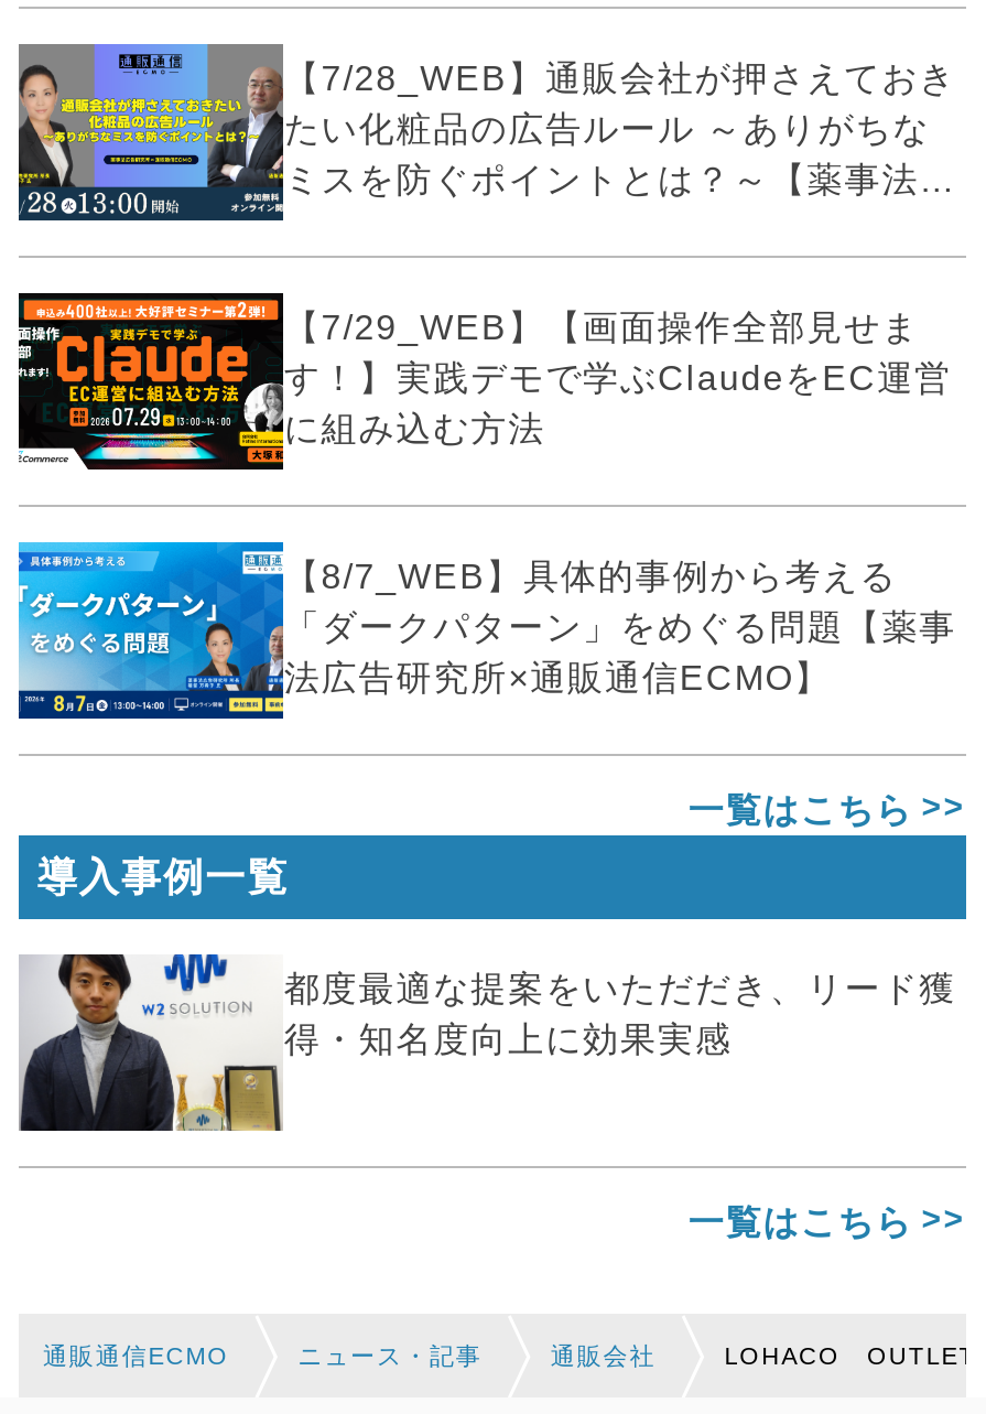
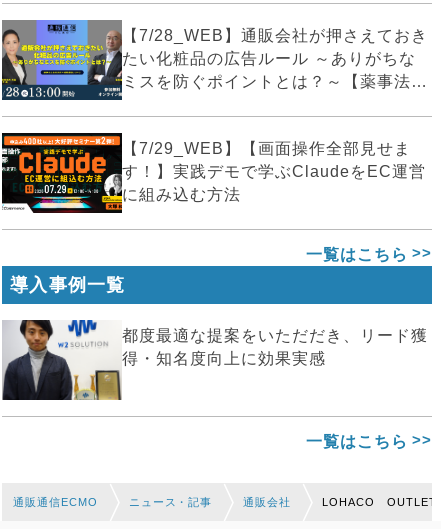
- [image]
- 【8/7_WEB】具体的事例から考える
- 「ダークパターン」をめぐる問題【薬事
- 法広告研究所×通販通信ECMO】
